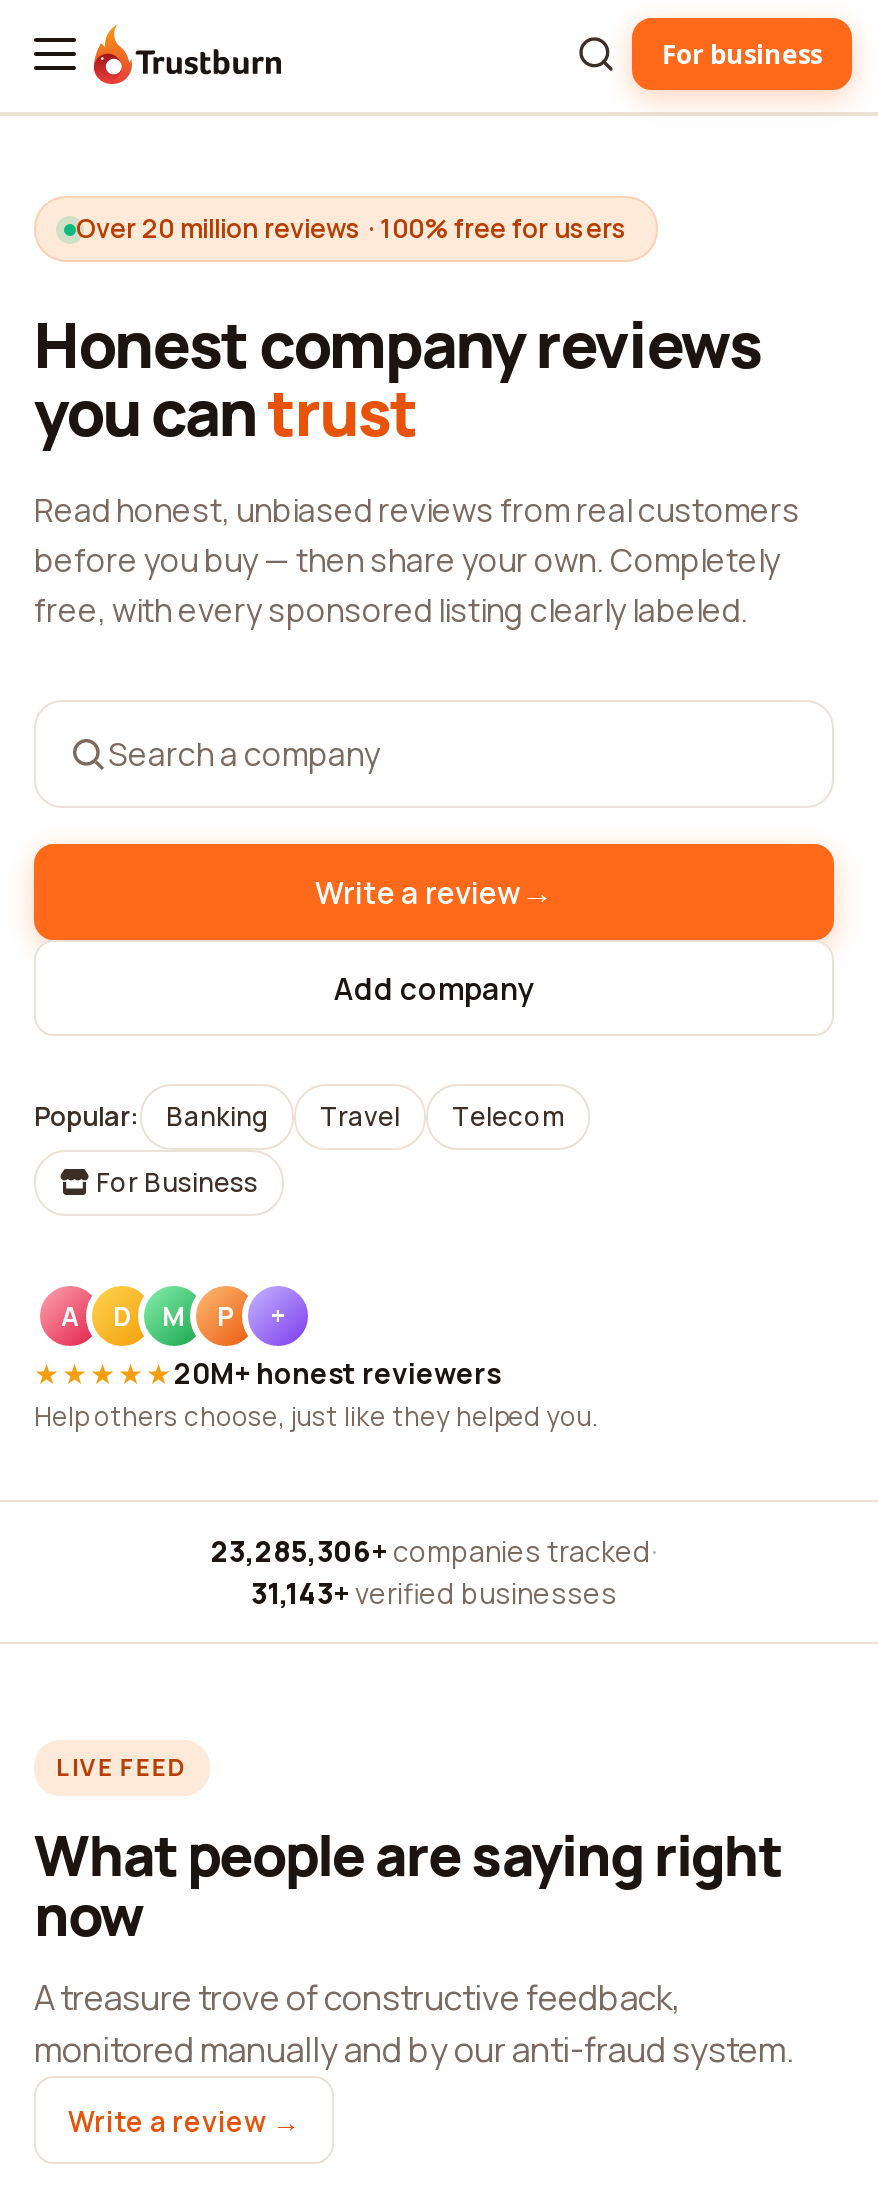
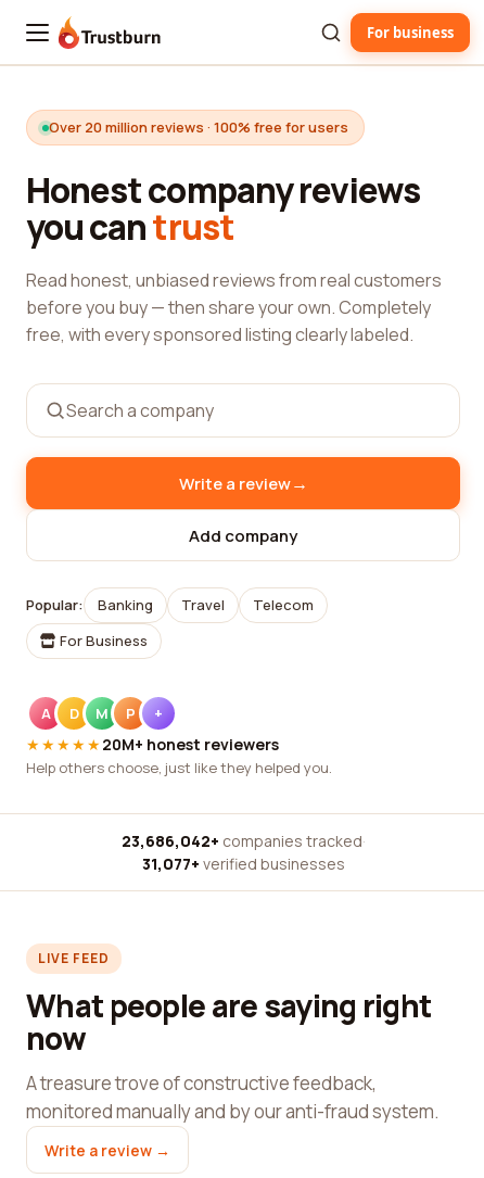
- 23,285,306+ companies tracked ·
+ 23,686,042+ companies tracked ·

- 31,143+ verified businesses
+ 31,077+ verified businesses
